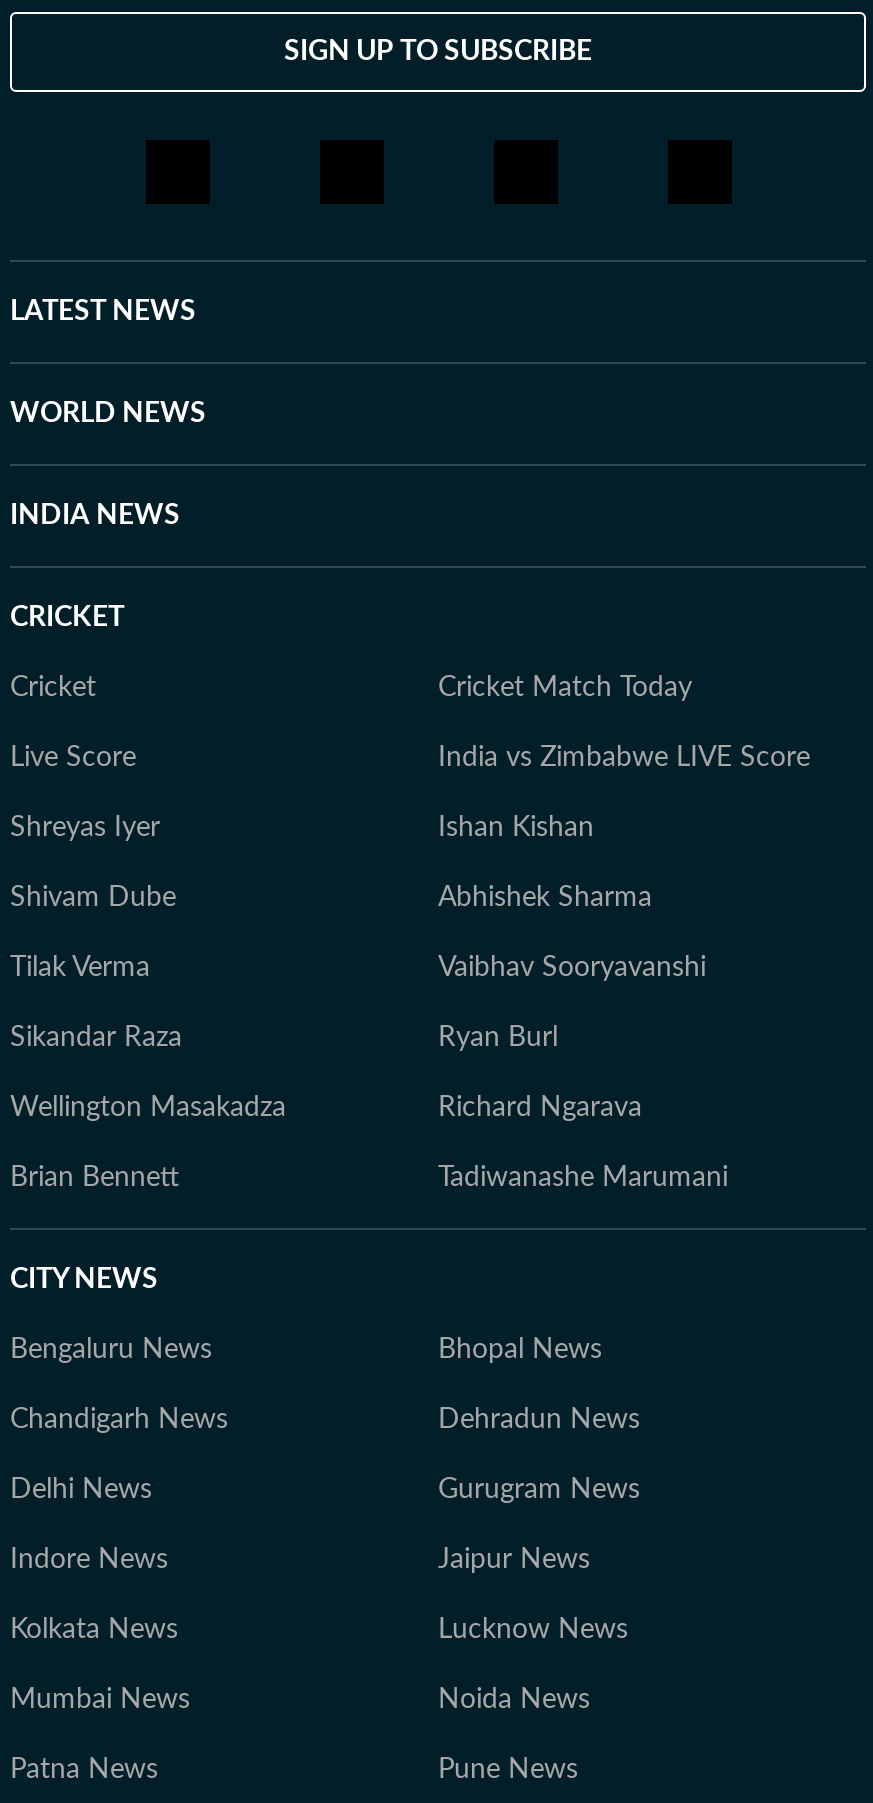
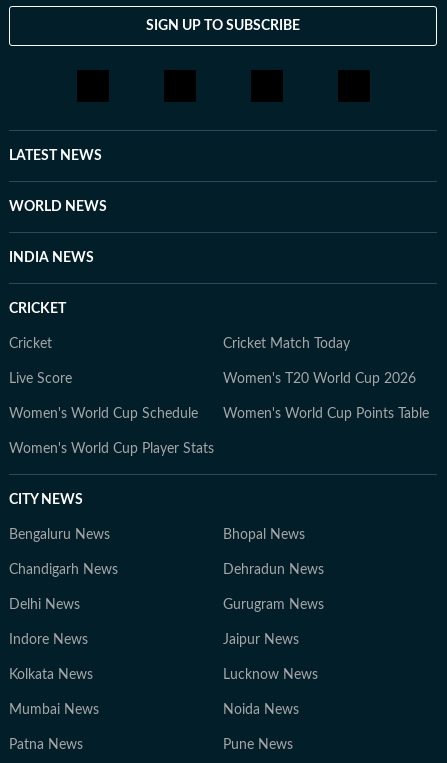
- India vs Zimbabwe LIVE Score
- Shreyas Iyer
- Ishan Kishan
- Shivam Dube
- Abhishek Sharma
- Tilak Verma
- Vaibhav Sooryavanshi
- Sikandar Raza
- Ryan Burl
- Wellington Masakadza
- Richard Ngarava
- Brian Bennett
- Tadiwanashe Marumani
+ Women's T20 World Cup 2026
+ Women's World Cup Schedule
+ Women's World Cup Points Table
+ Women's World Cup Player Stats
